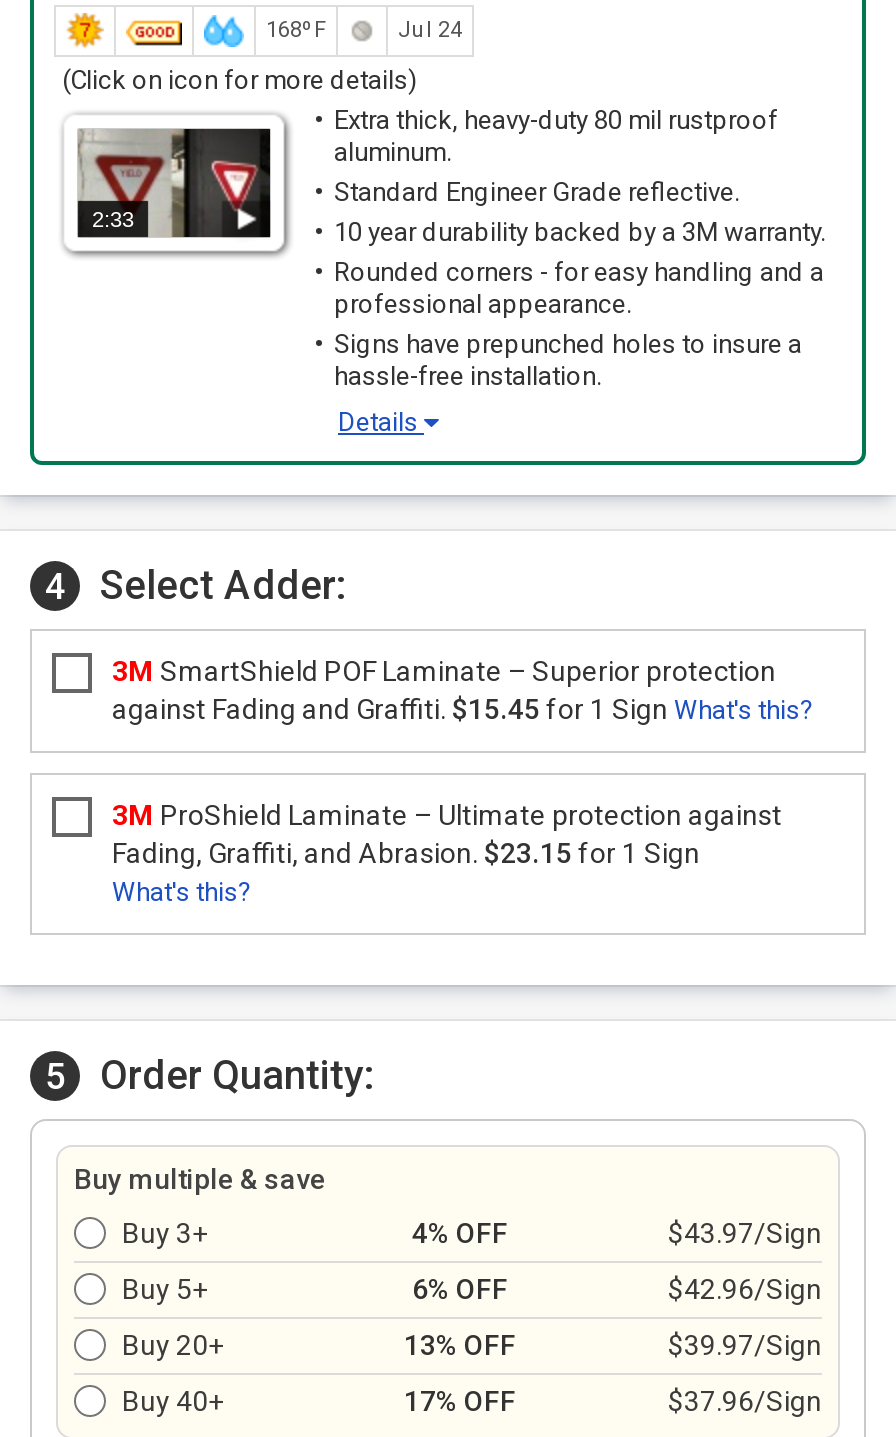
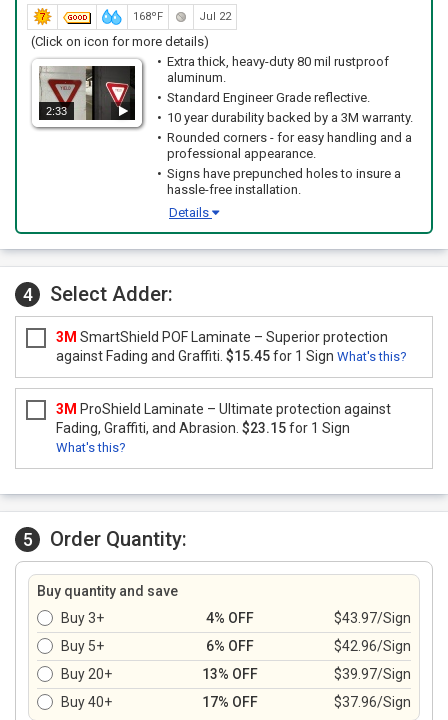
- Jul 24
+ Jul 22

- Buy multiple & save
+ Buy quantity and save
